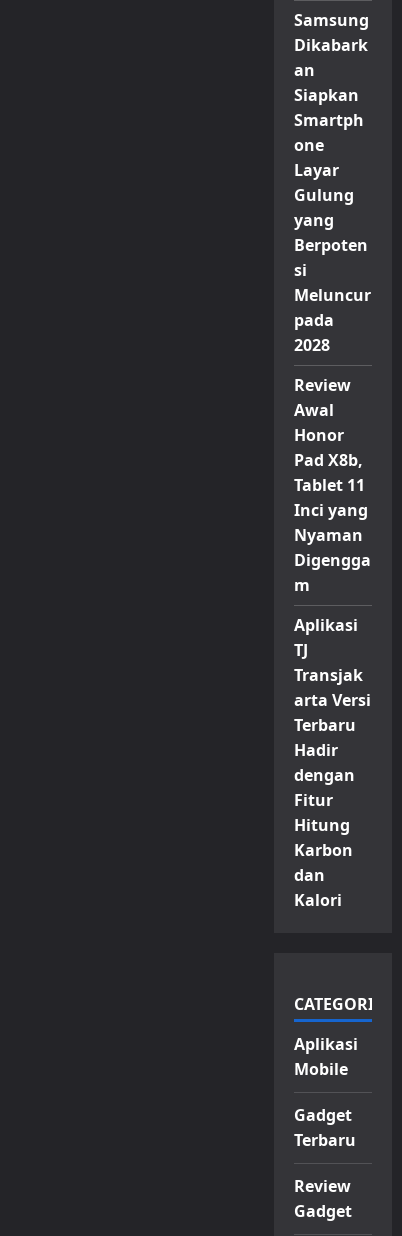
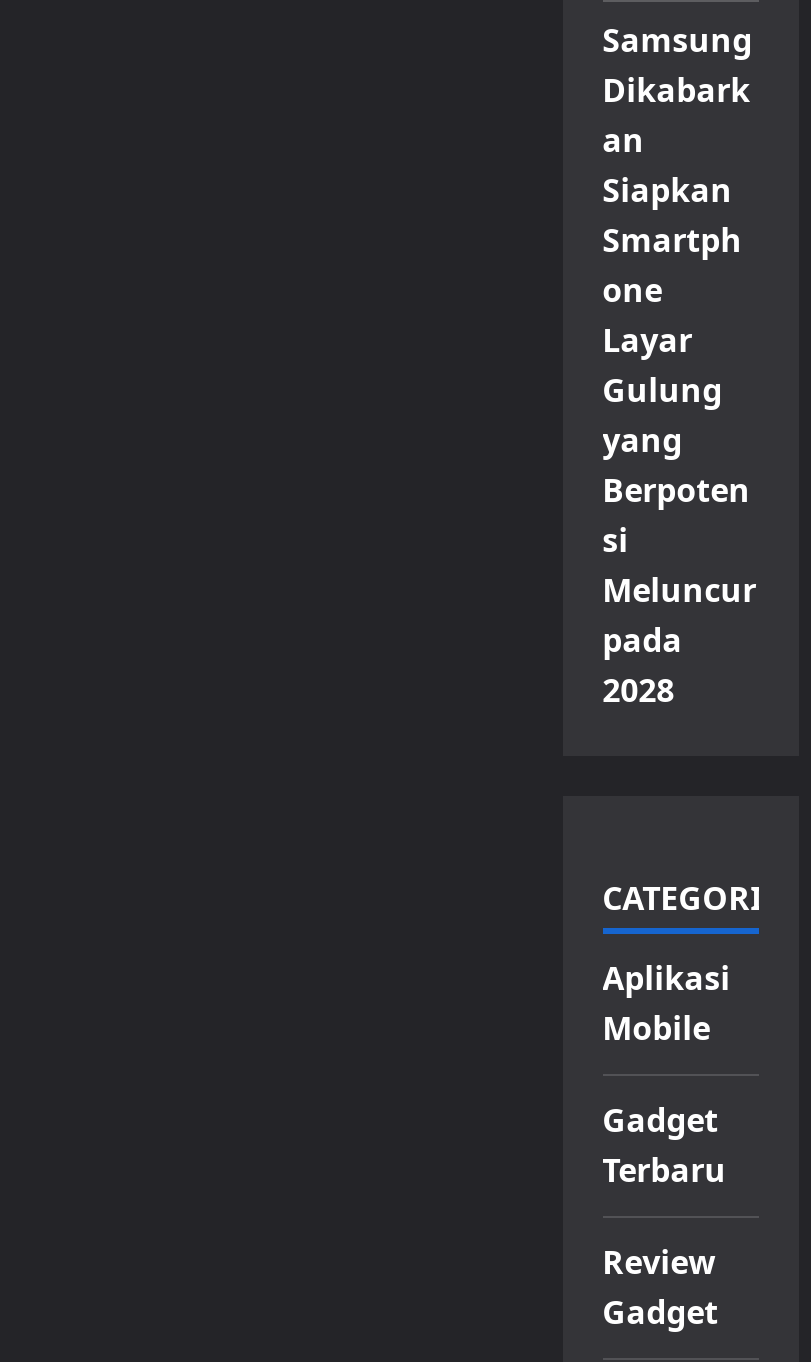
- Review
- Awal
- Honor
- Pad X8b,
- Tablet 11
- Inci yang
- Nyaman
- Digengga
- m
- Aplikasi
- TJ
- Transjak
- arta Versi
- Terbaru
- Hadir
- dengan
- Fitur
- Hitung
- Karbon
- dan
- Kalori
